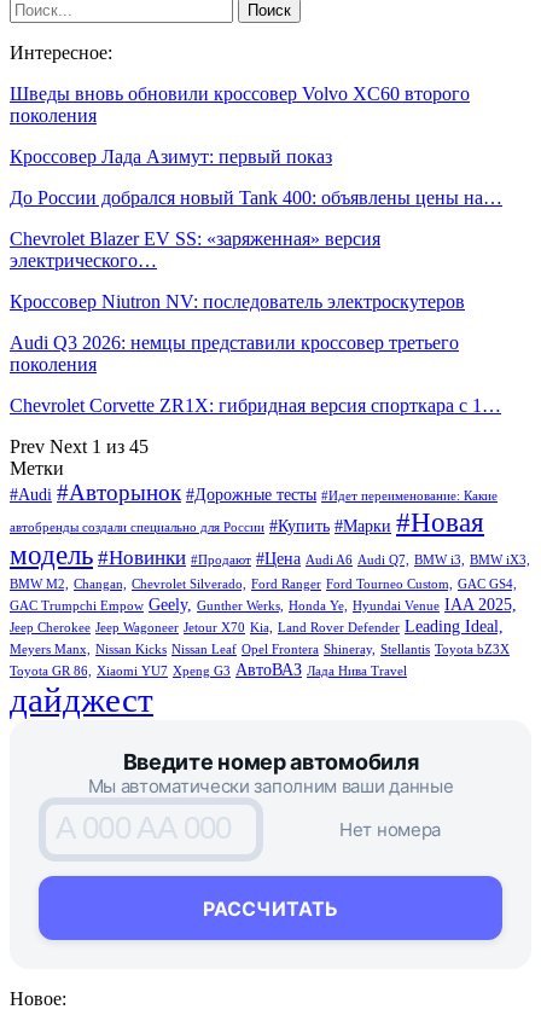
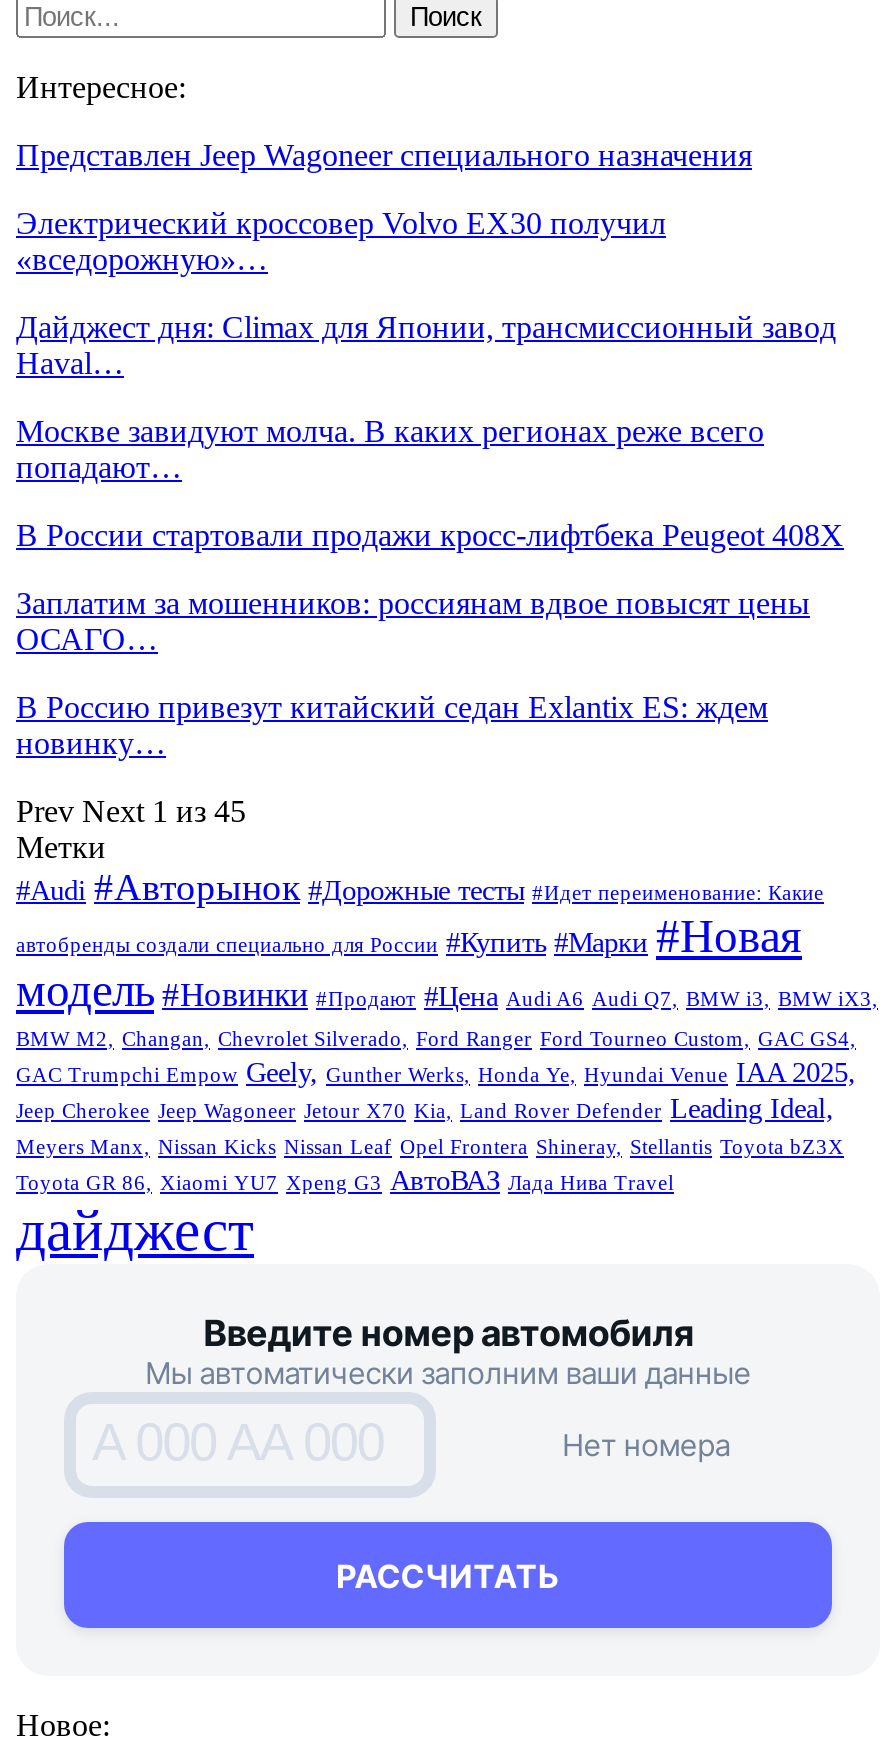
- Шведы вновь обновили кроссовер Volvo XC60 второго
- поколения
+ Представлен Jeep Wagoneer специального назначения

- Кроссовер Лада Азимут: первый показ
+ Электрический кроссовер Volvo EX30 получил
+ «вседорожную»…

- До России добрался новый Tank 400: объявлены цены на…
+ Дайджест дня: Climax для Японии, трансмиссионный завод
+ Haval…

- Chevrolet Blazer EV SS: «заряженная» версия
- электрического…
+ Москве завидуют молча. В каких регионах реже всего
+ попадают…

- Кроссовер Niutron NV: последователь электроскутеров
+ В России стартовали продажи кросс-лифтбека Peugeot 408X

- Audi Q3 2026: немцы представили кроссовер третьего
- поколения
+ Заплатим за мошенников: россиянам вдвое повысят цены
+ ОСАГО…

- Chevrolet Corvette ZR1X: гибридная версия спорткара с 1…
+ В Россию привезут китайский седан Exlantix ES: ждем
+ новинку…
